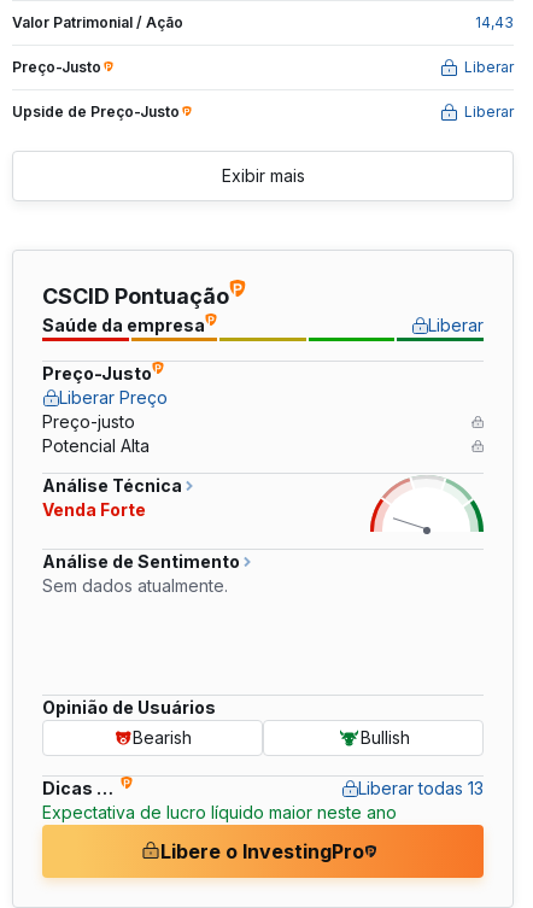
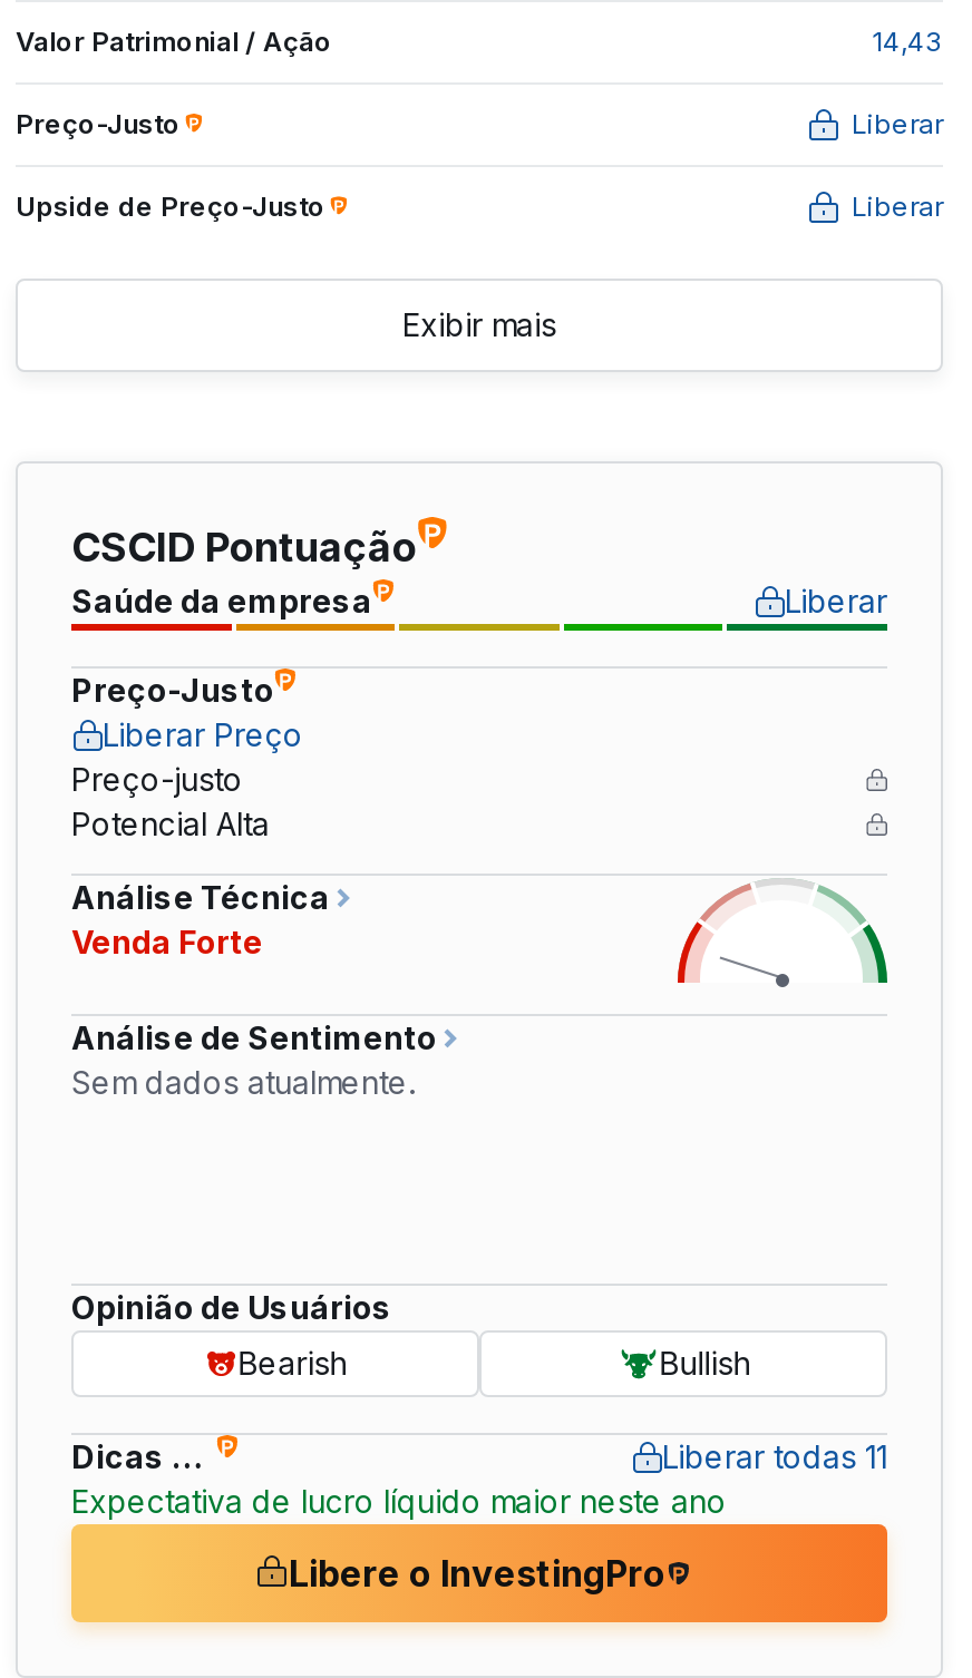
- Liberar todas 13
+ Liberar todas 11
